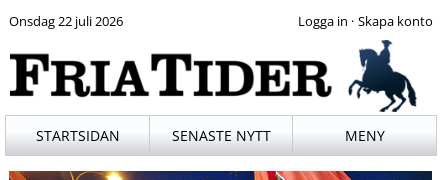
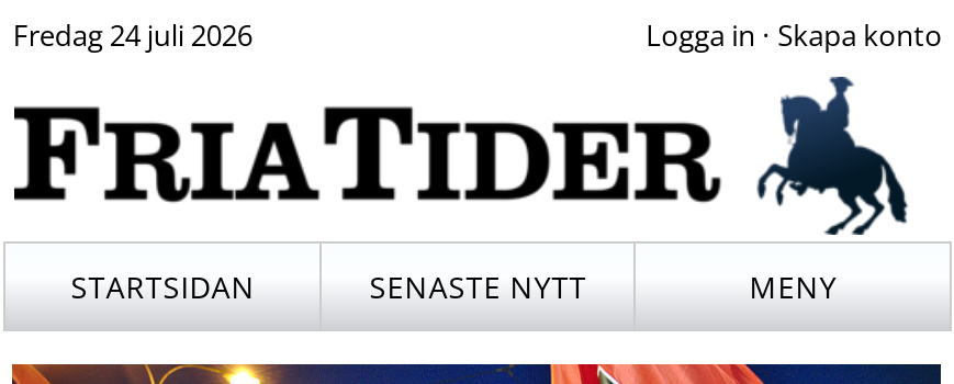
- Onsdag 22 juli 2026
+ Fredag 24 juli 2026
